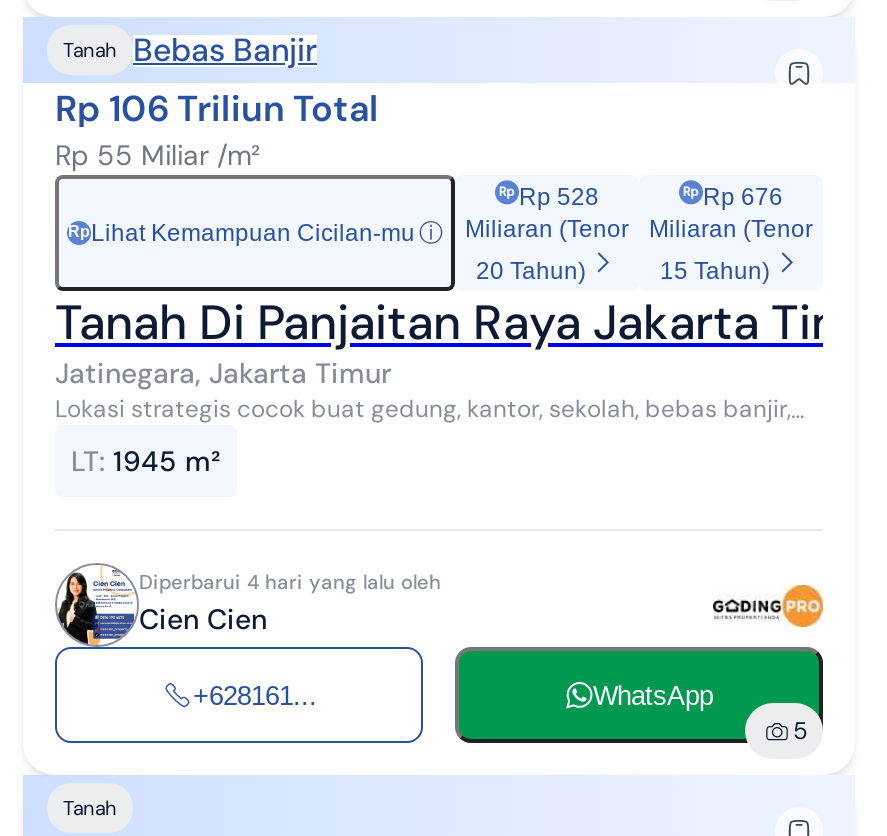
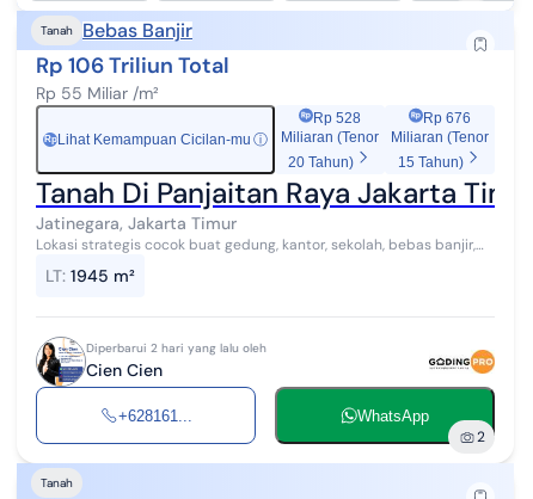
- Diperbarui 4 hari yang lalu oleh
+ Diperbarui 2 hari yang lalu oleh

- 5
+ 2
